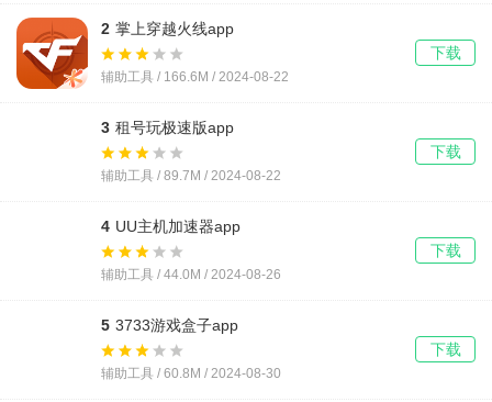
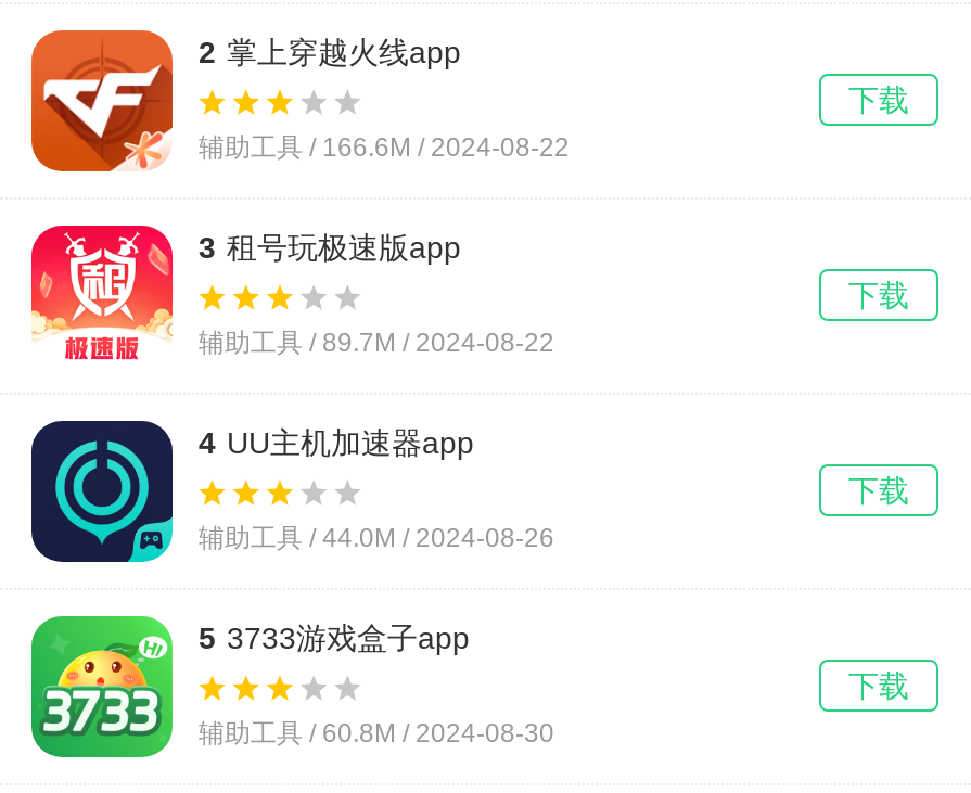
+ [image]

+ [image]

+ [image]
